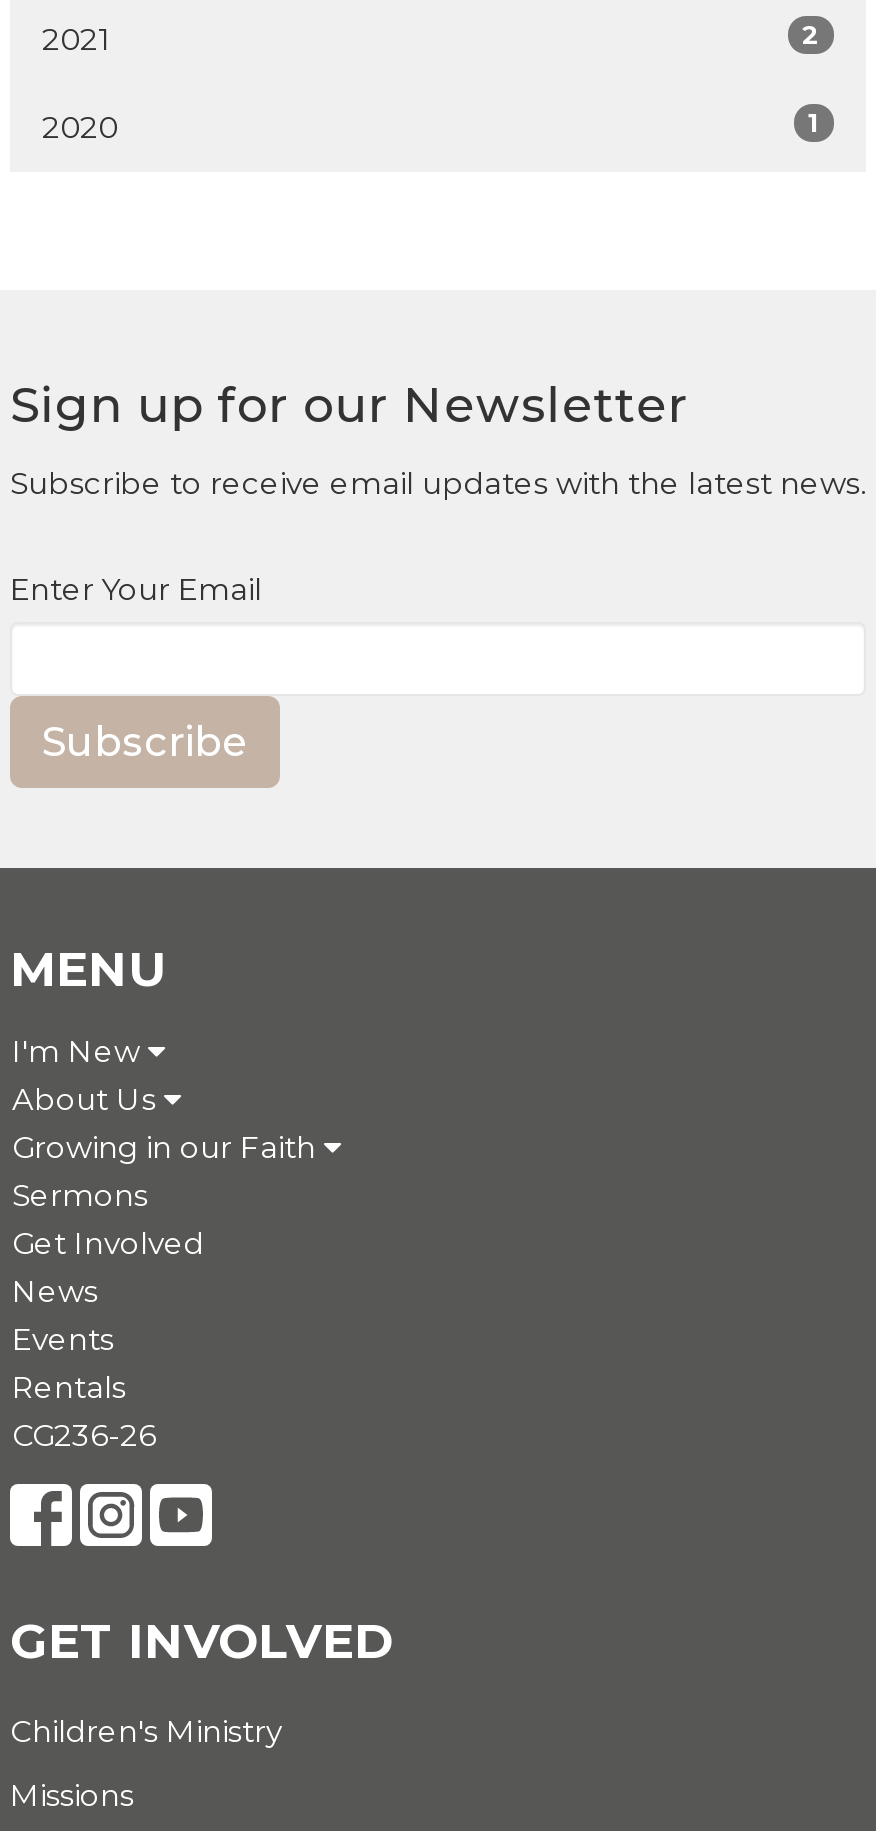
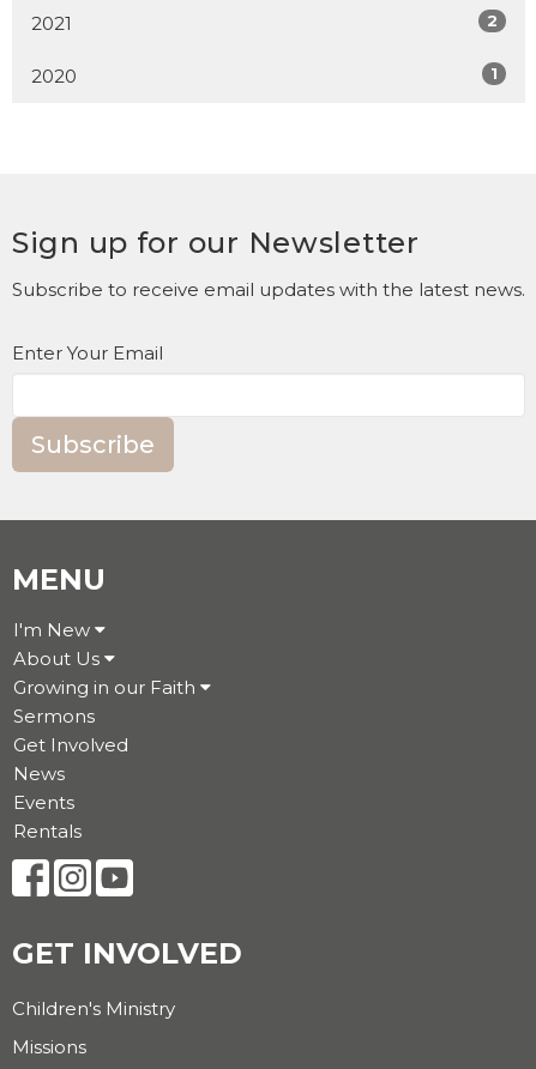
- CG236-26
